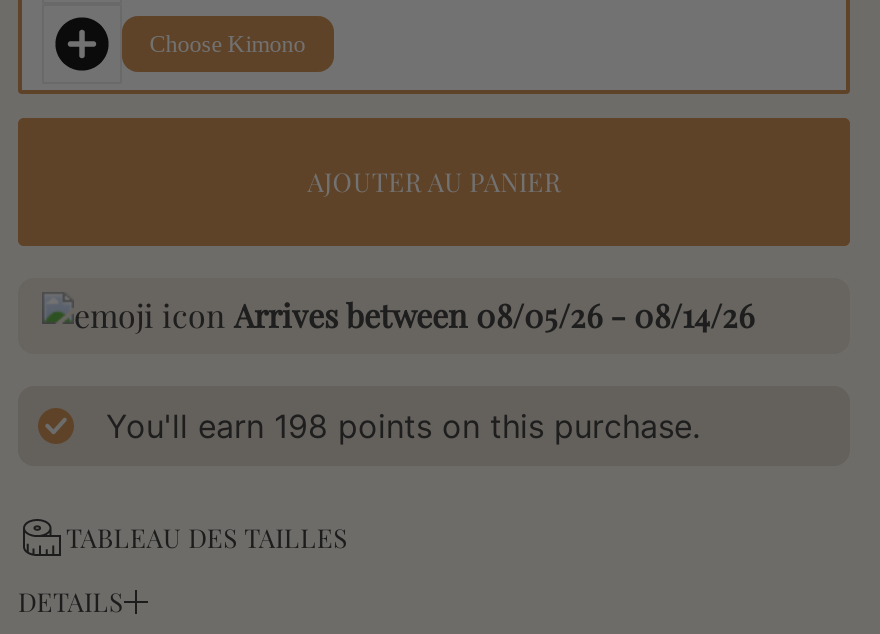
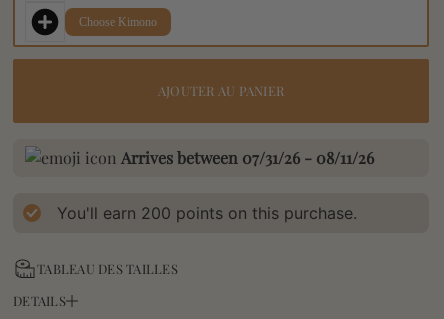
- Arrives between 08/05/26 - 08/14/26
+ Arrives between 07/31/26 - 08/11/26

- You'll earn 198 points on this purchase.
+ You'll earn 200 points on this purchase.
